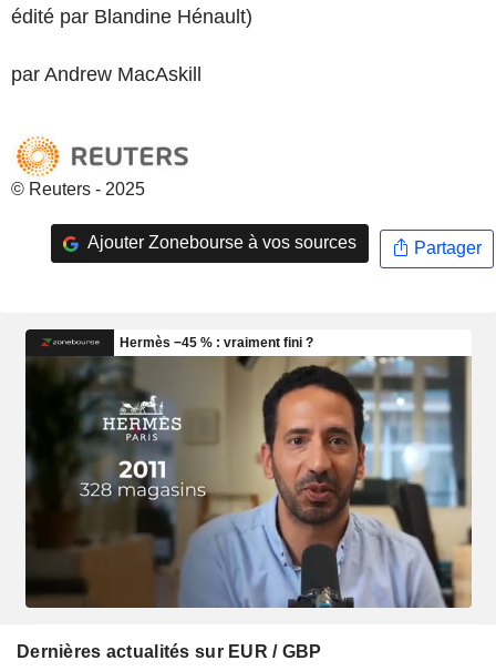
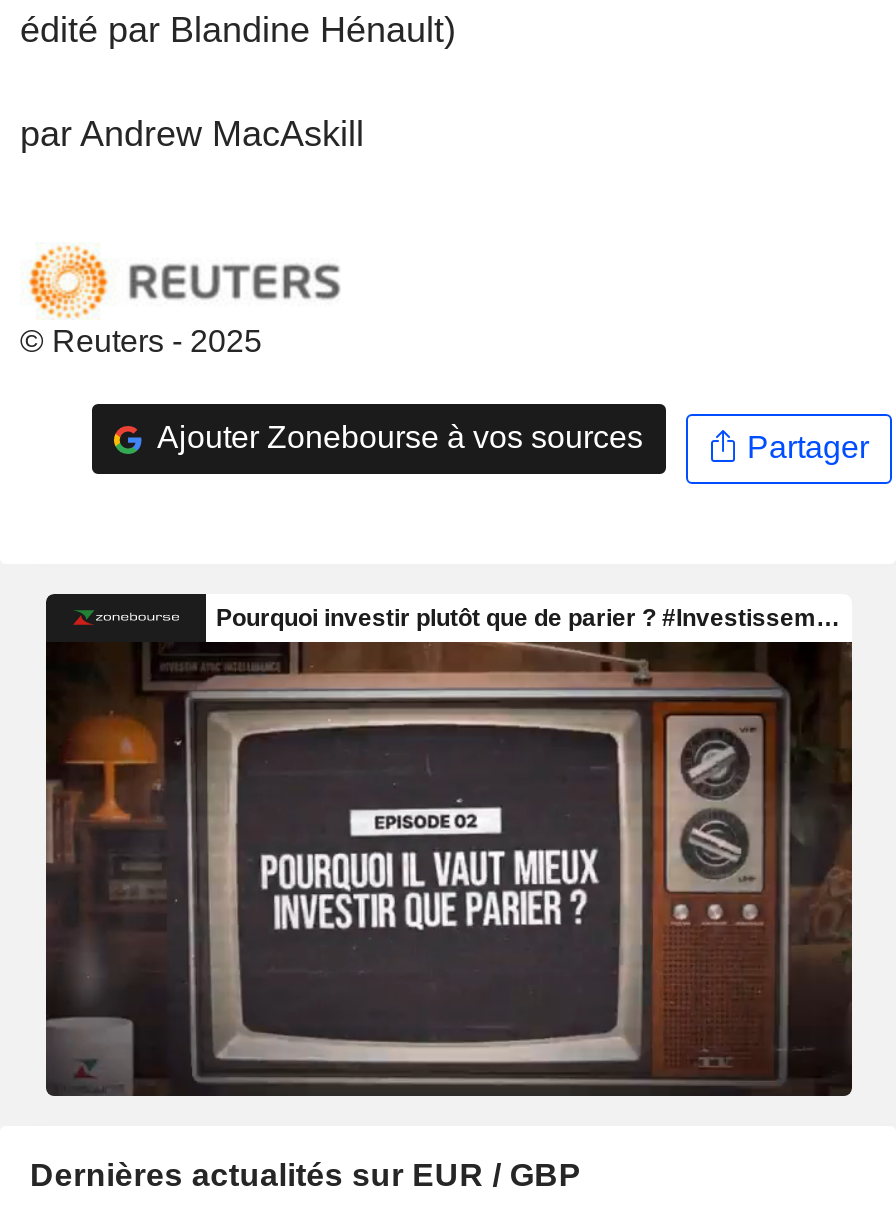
- [image]
+ [image]
